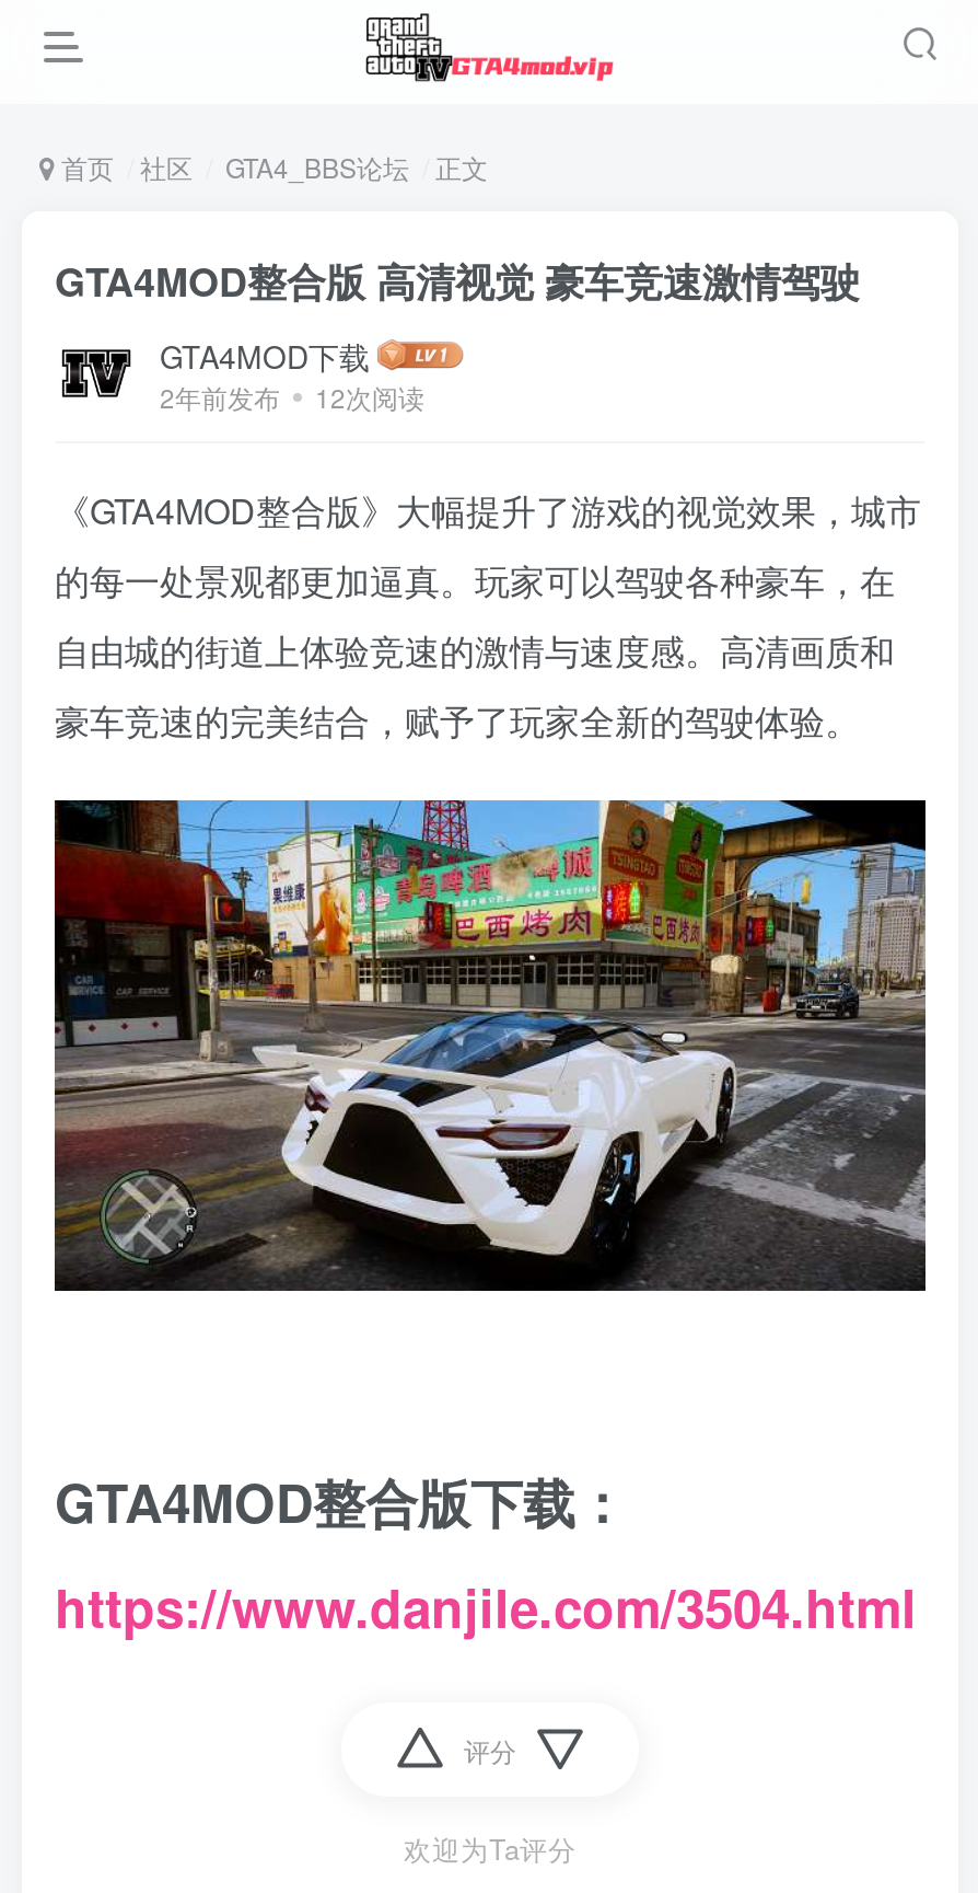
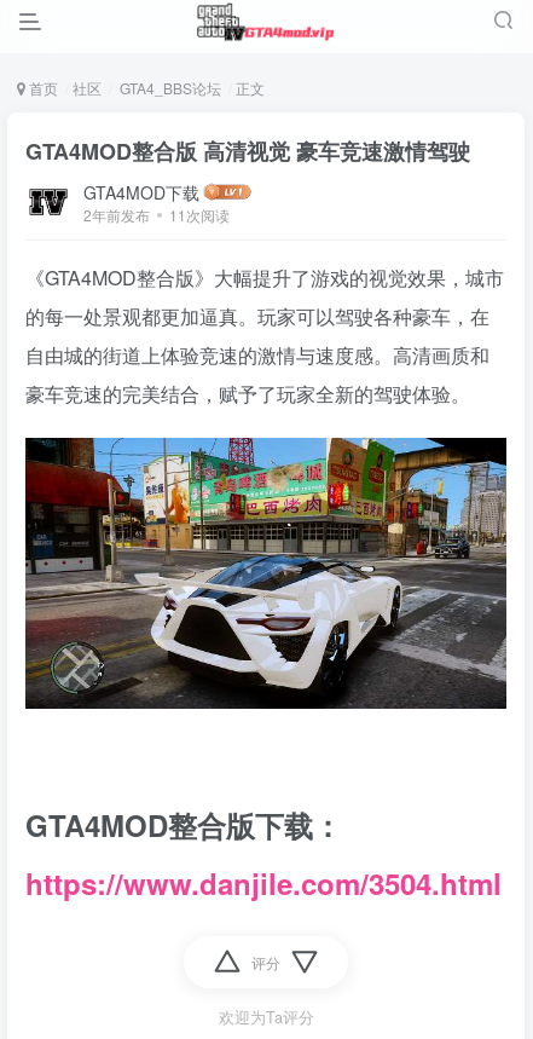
- 2年前发布 12次阅读
+ 2年前发布 11次阅读
